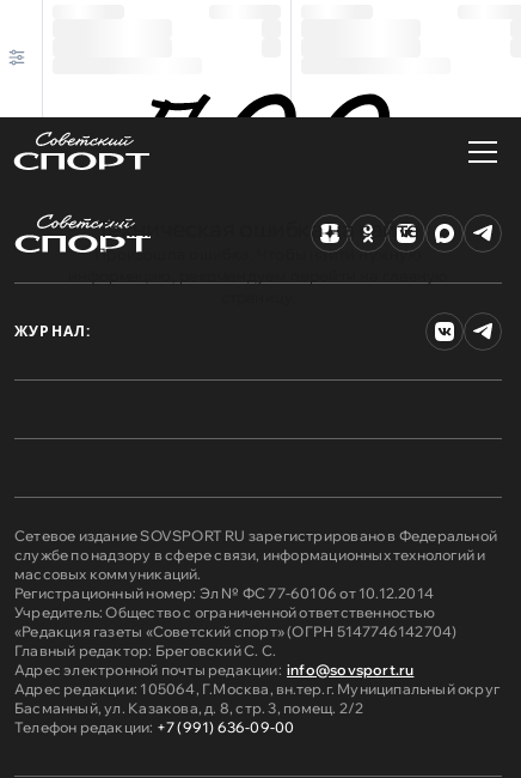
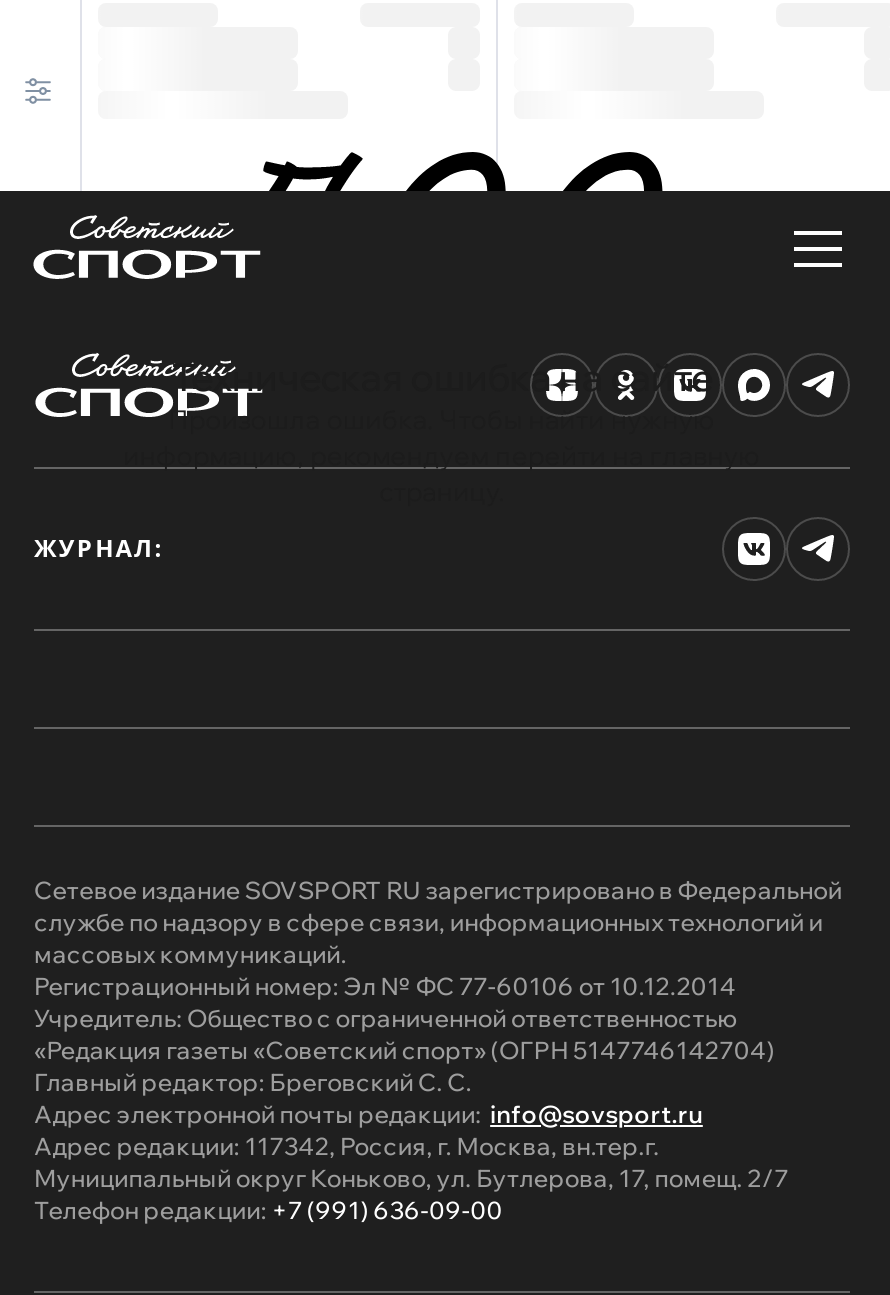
- Адрес редакции: 105064, Г.Москва, вн.тер.г. Муниципальный округ
- Басманный, ул. Казакова, д. 8, стр. 3, помещ. 2/2
+ Адрес редакции: 117342, Россия, г. Москва, вн.тер.г.
+ Муниципальный округ Коньково, ул. Бутлерова, 17, помещ. 2/7
